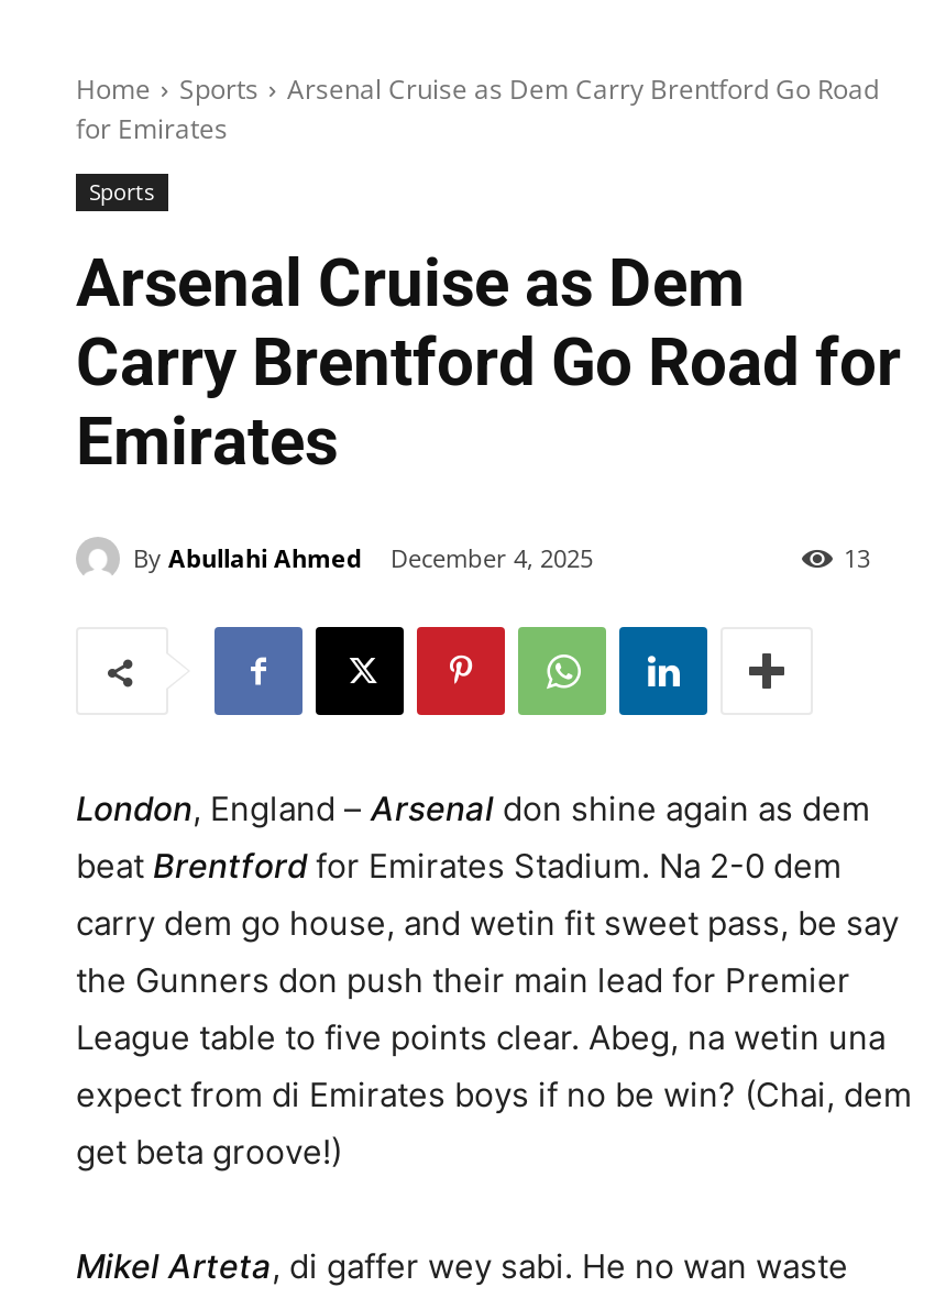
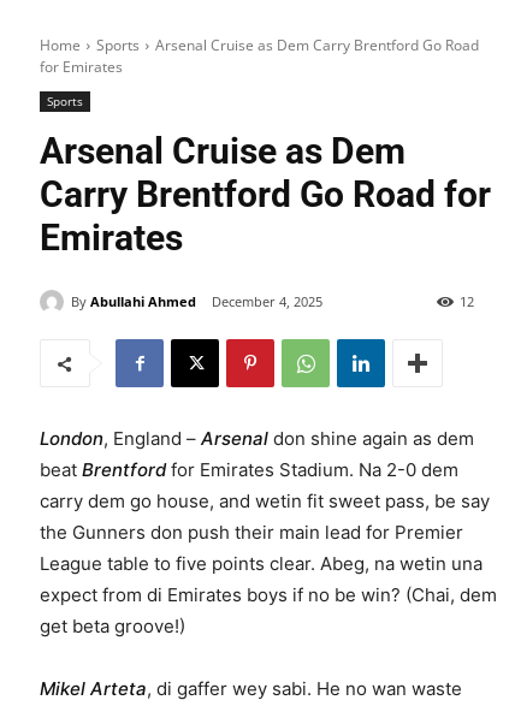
- 13
+ 12
